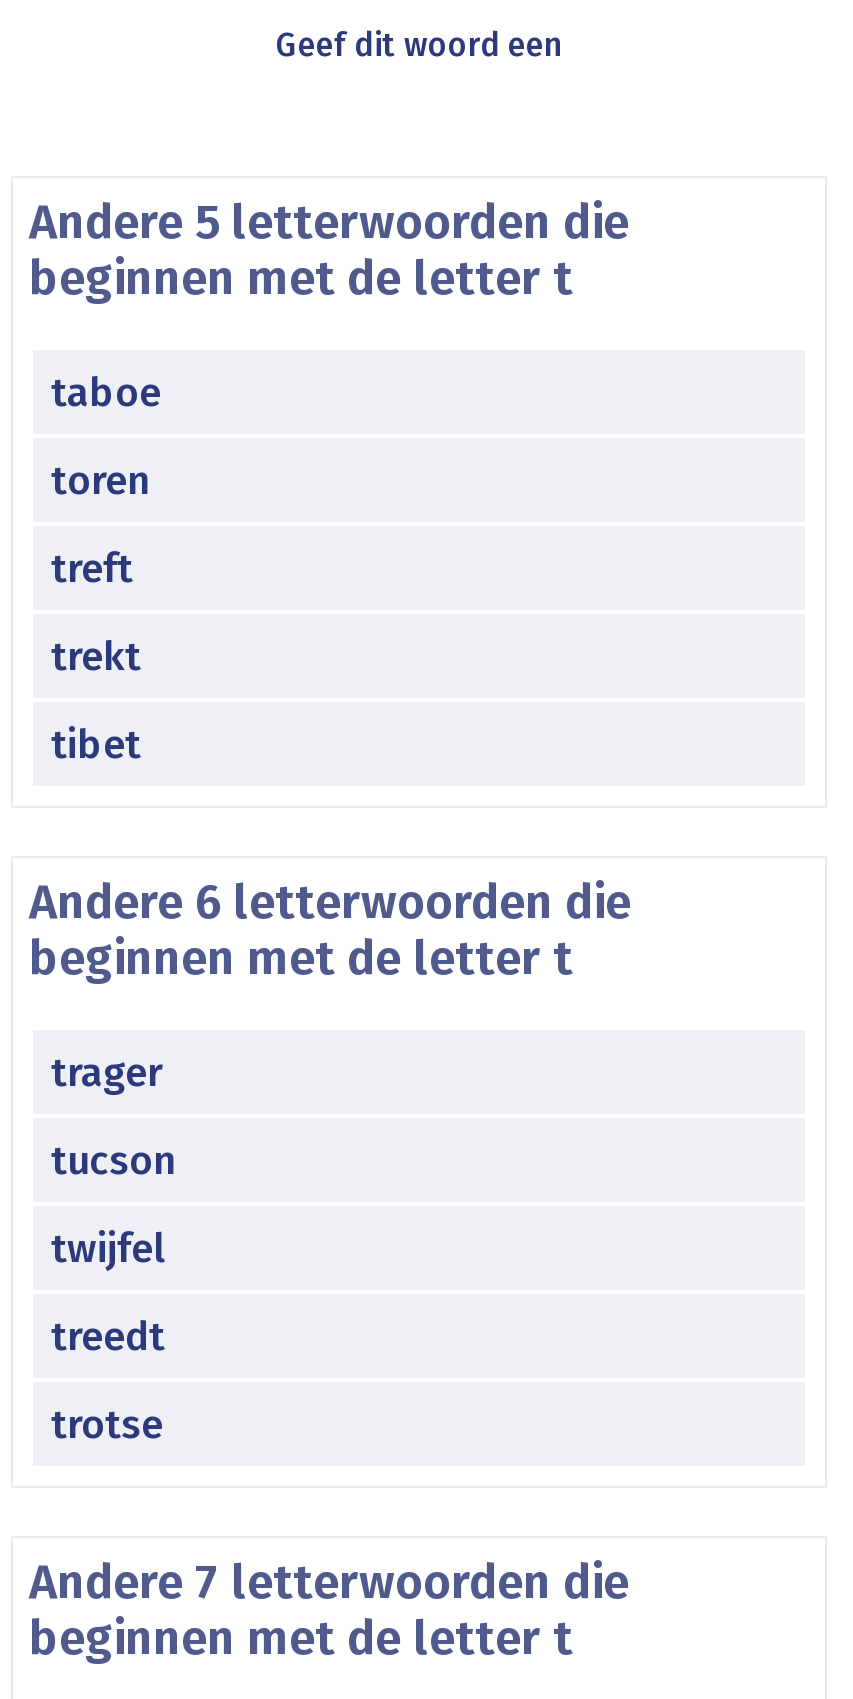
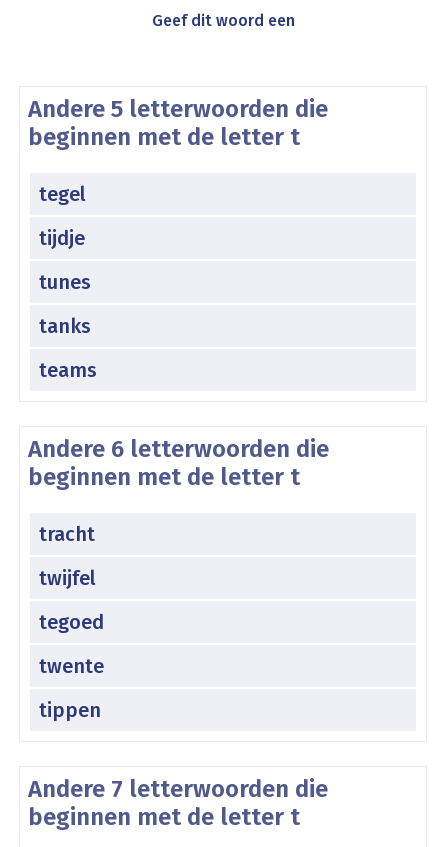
- taboe
+ tegel

- toren
+ tijdje

- treft
+ tunes

- trekt
+ tanks

- tibet
+ teams

- trager
- tucson
+ tracht

moved up: twijfel

- treedt
- trotse
+ tegoed
+ twente
+ tippen
